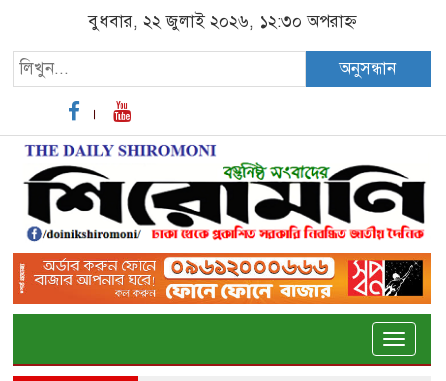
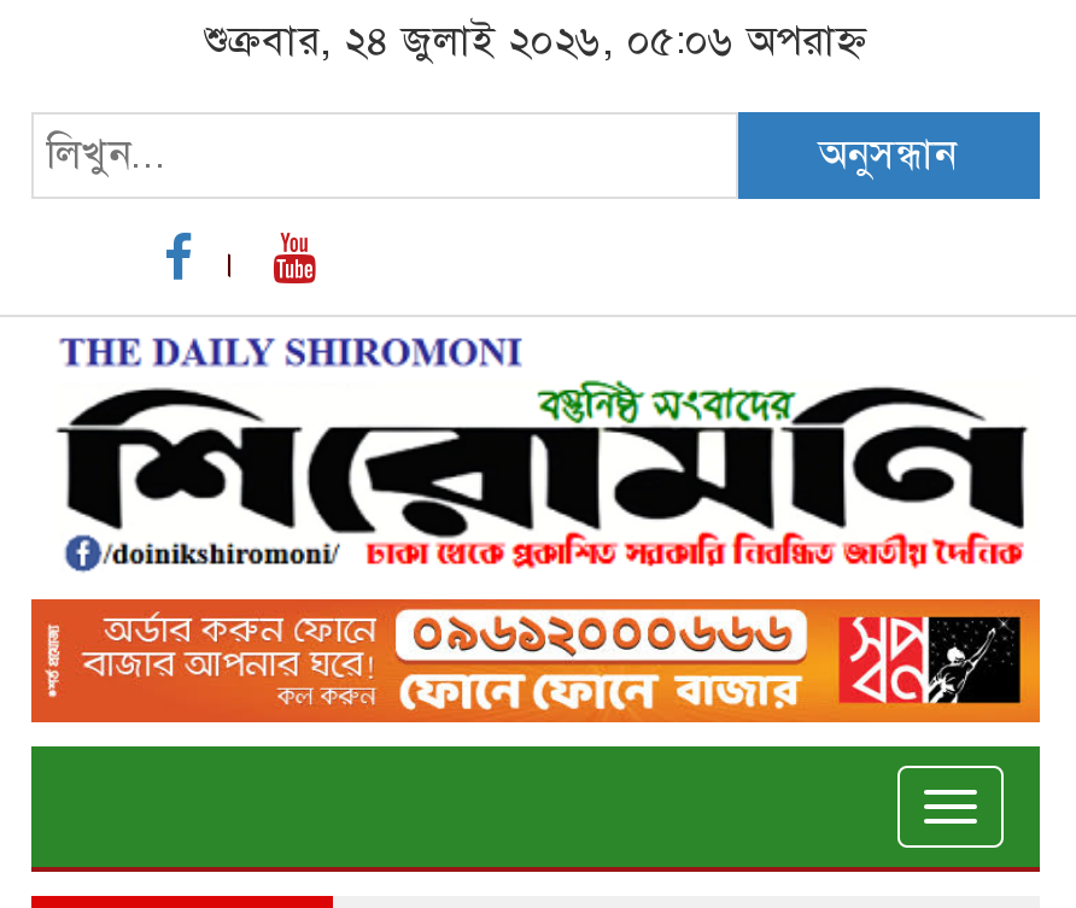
- বুধবার, ২২ জুলাই ২০২৬, ১২:৩০ অপরাহ্ন
+ শুক্রবার, ২৪ জুলাই ২০২৬, ০৫:০৬ অপরাহ্ন
